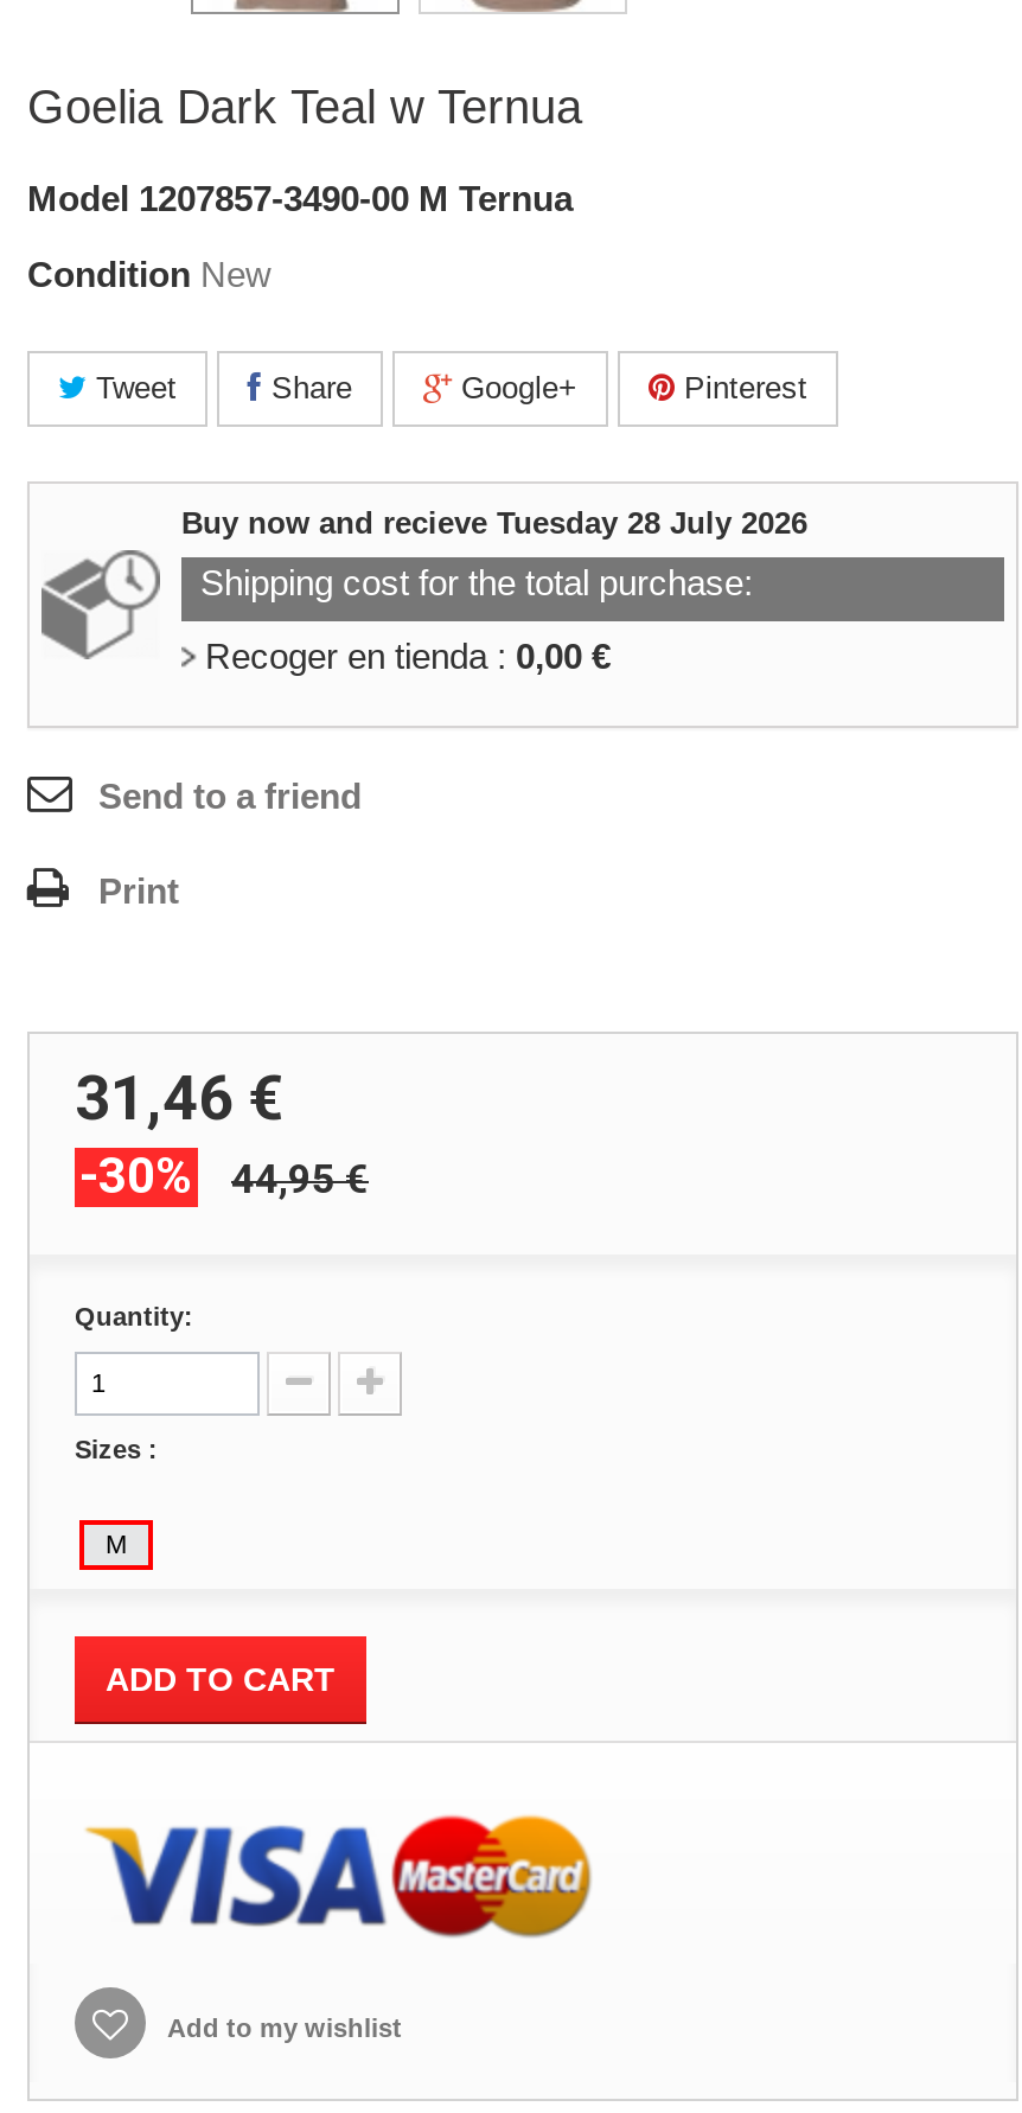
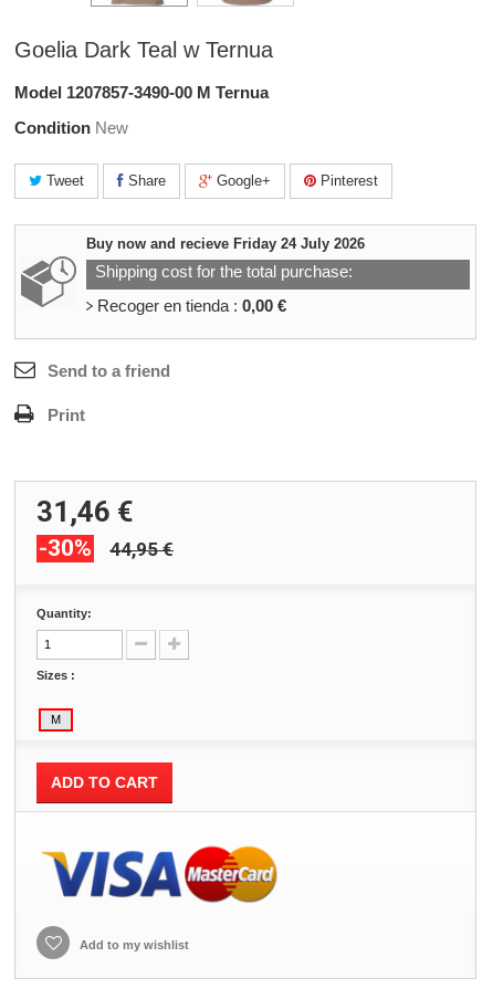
- Buy now and recieve Tuesday 28 July 2026
+ Buy now and recieve Friday 24 July 2026
